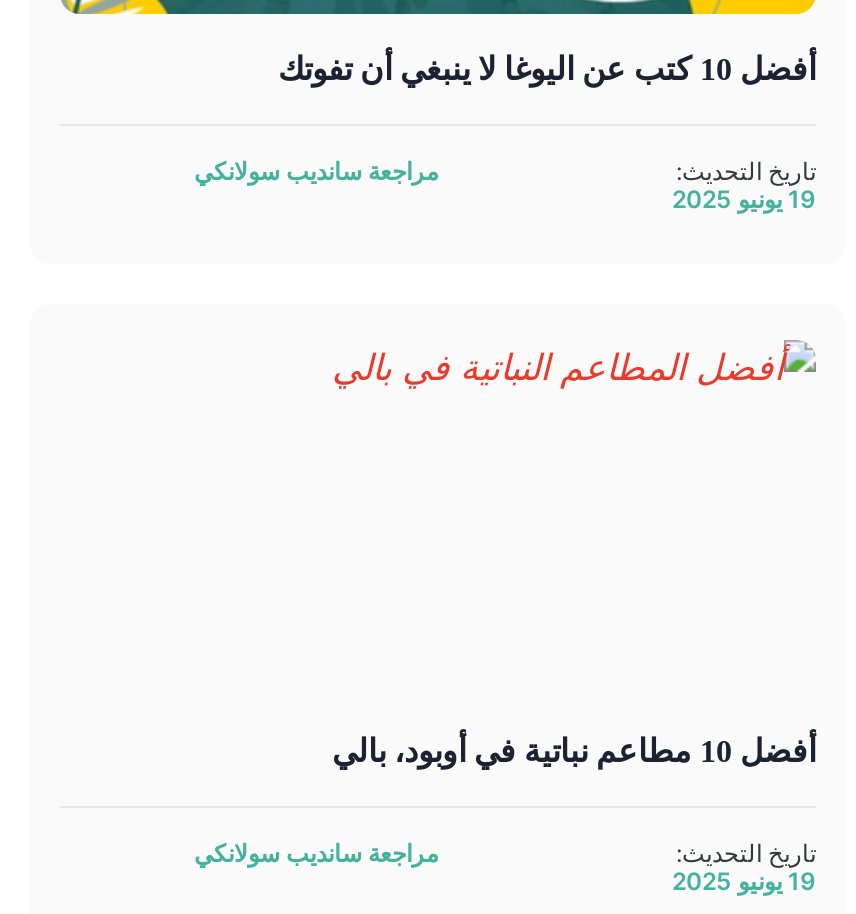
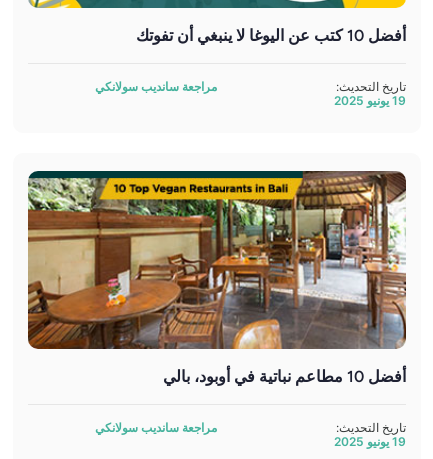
+ [image]
